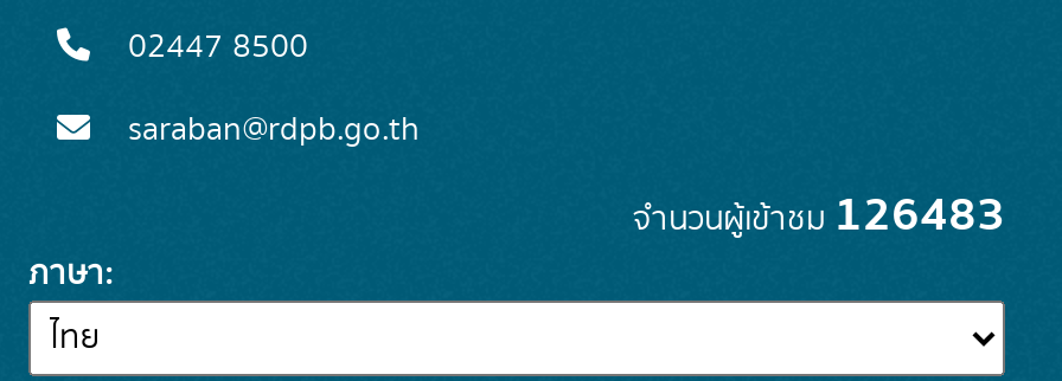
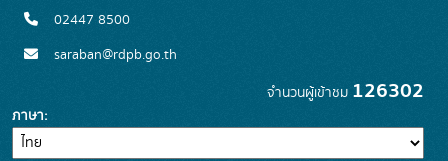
- จำนวนผู้เข้าชม126483
+ จำนวนผู้เข้าชม126302
